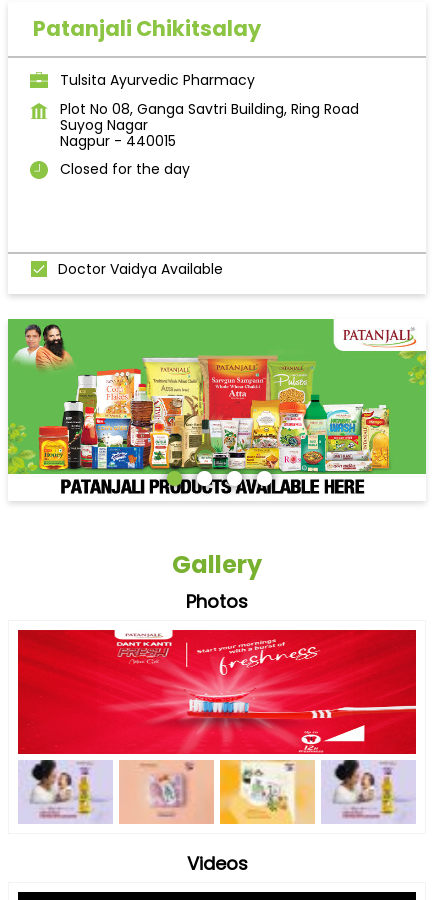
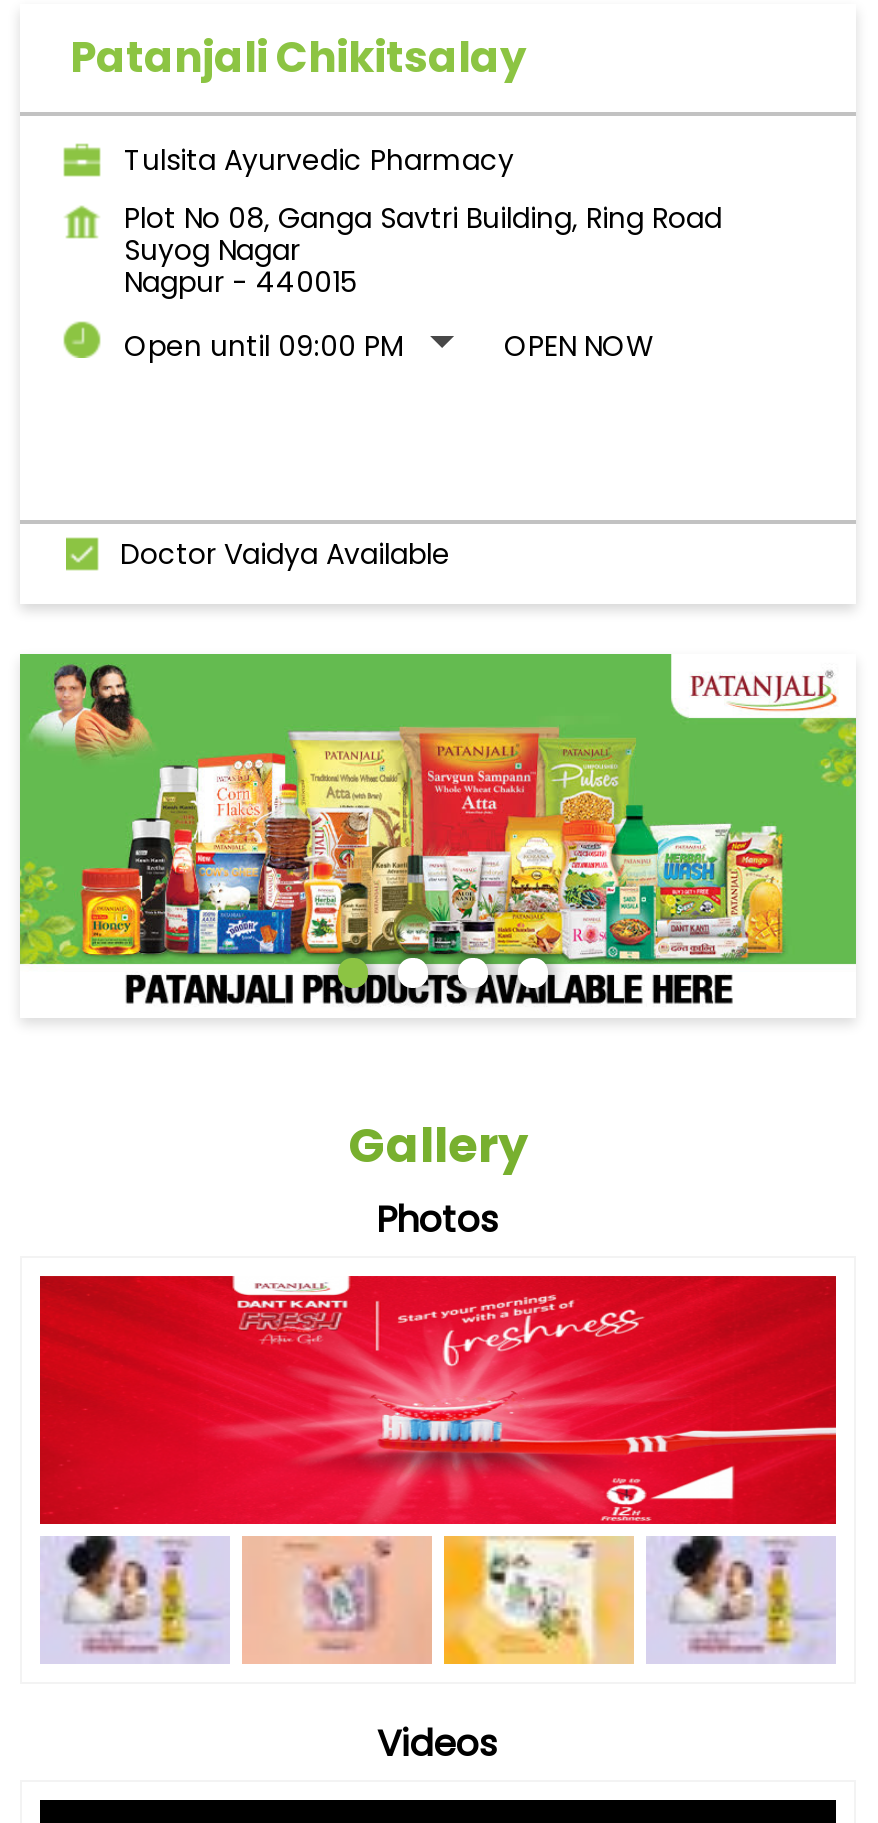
- Closed for the day
+ Open until 09:00 PM
+ OPEN NOW
